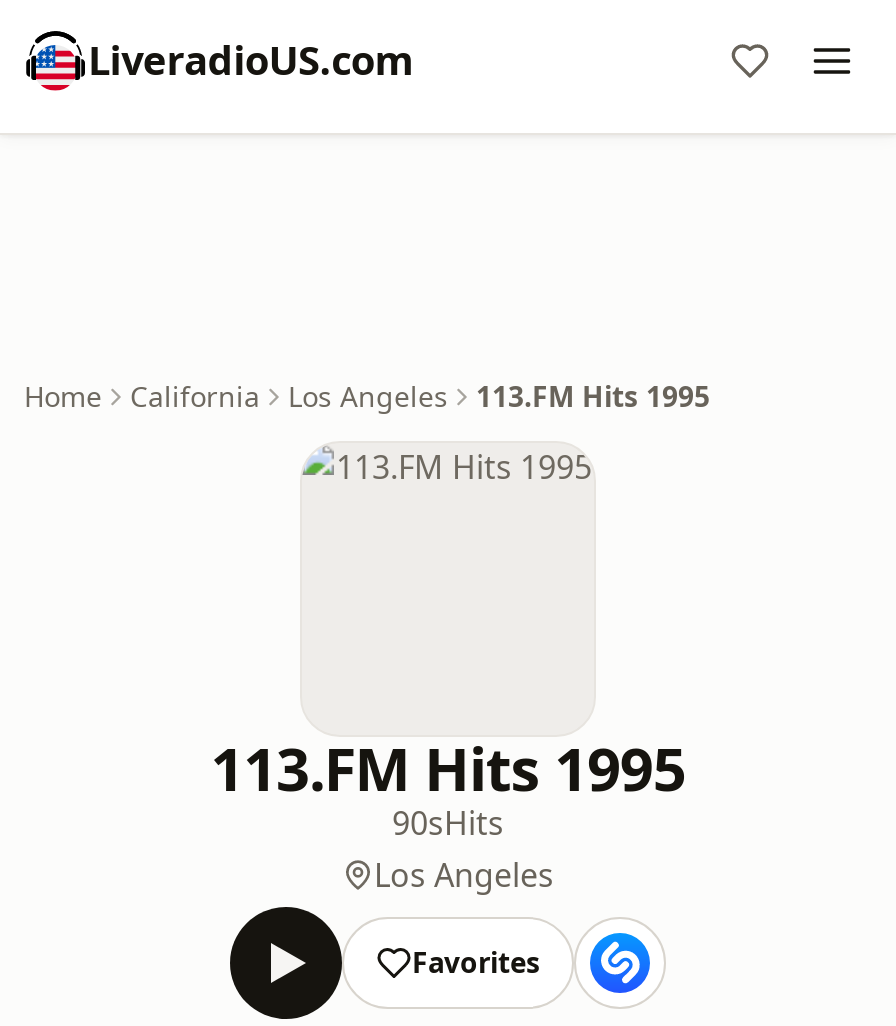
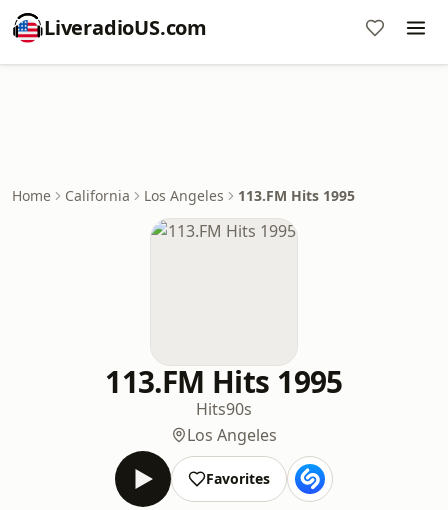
- 90sHits
+ Hits90s
